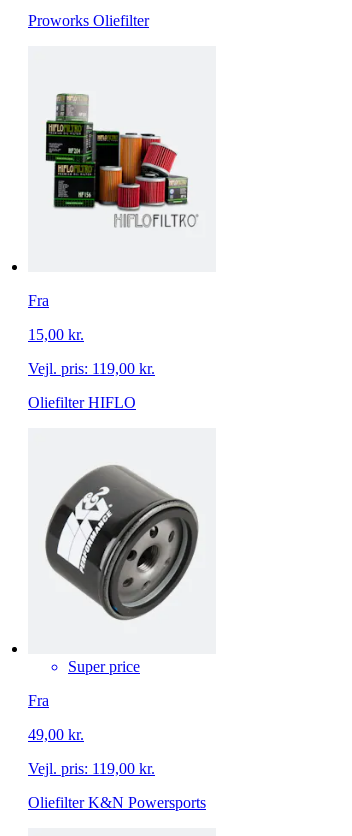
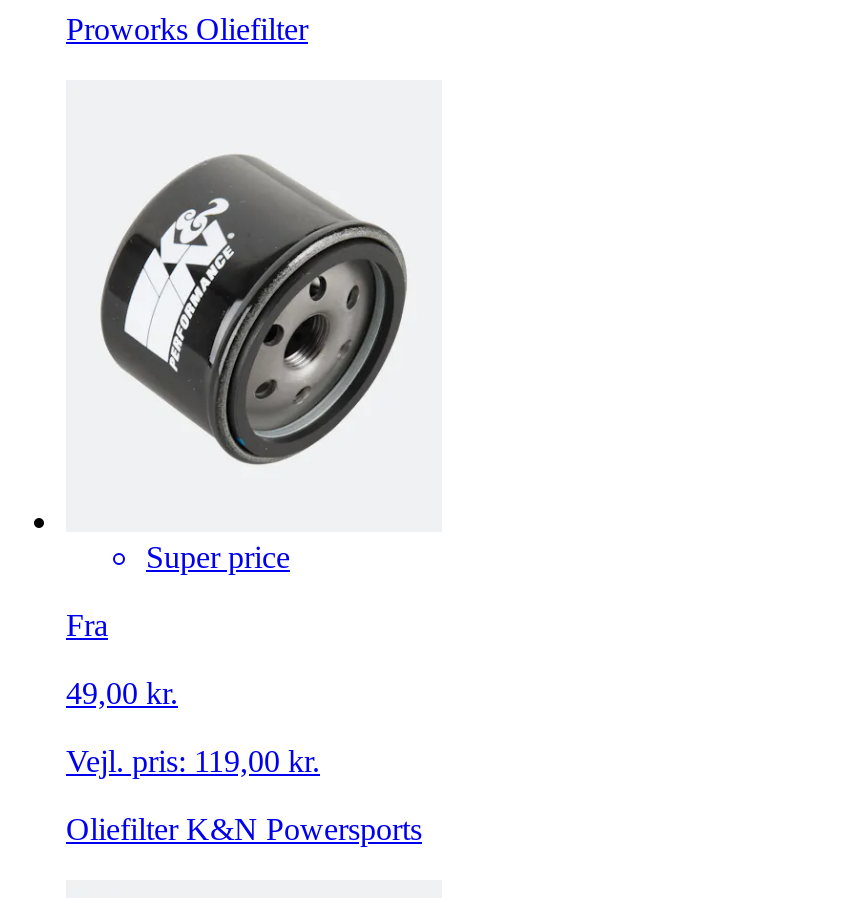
- [image]

- Fra
- 15,00 kr.
- Vejl. pris: 119,00 kr.
- Oliefilter HIFLO
